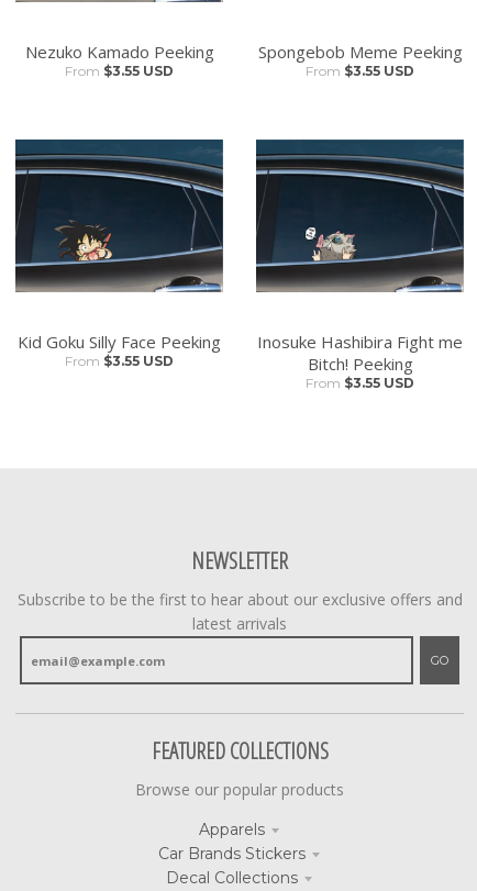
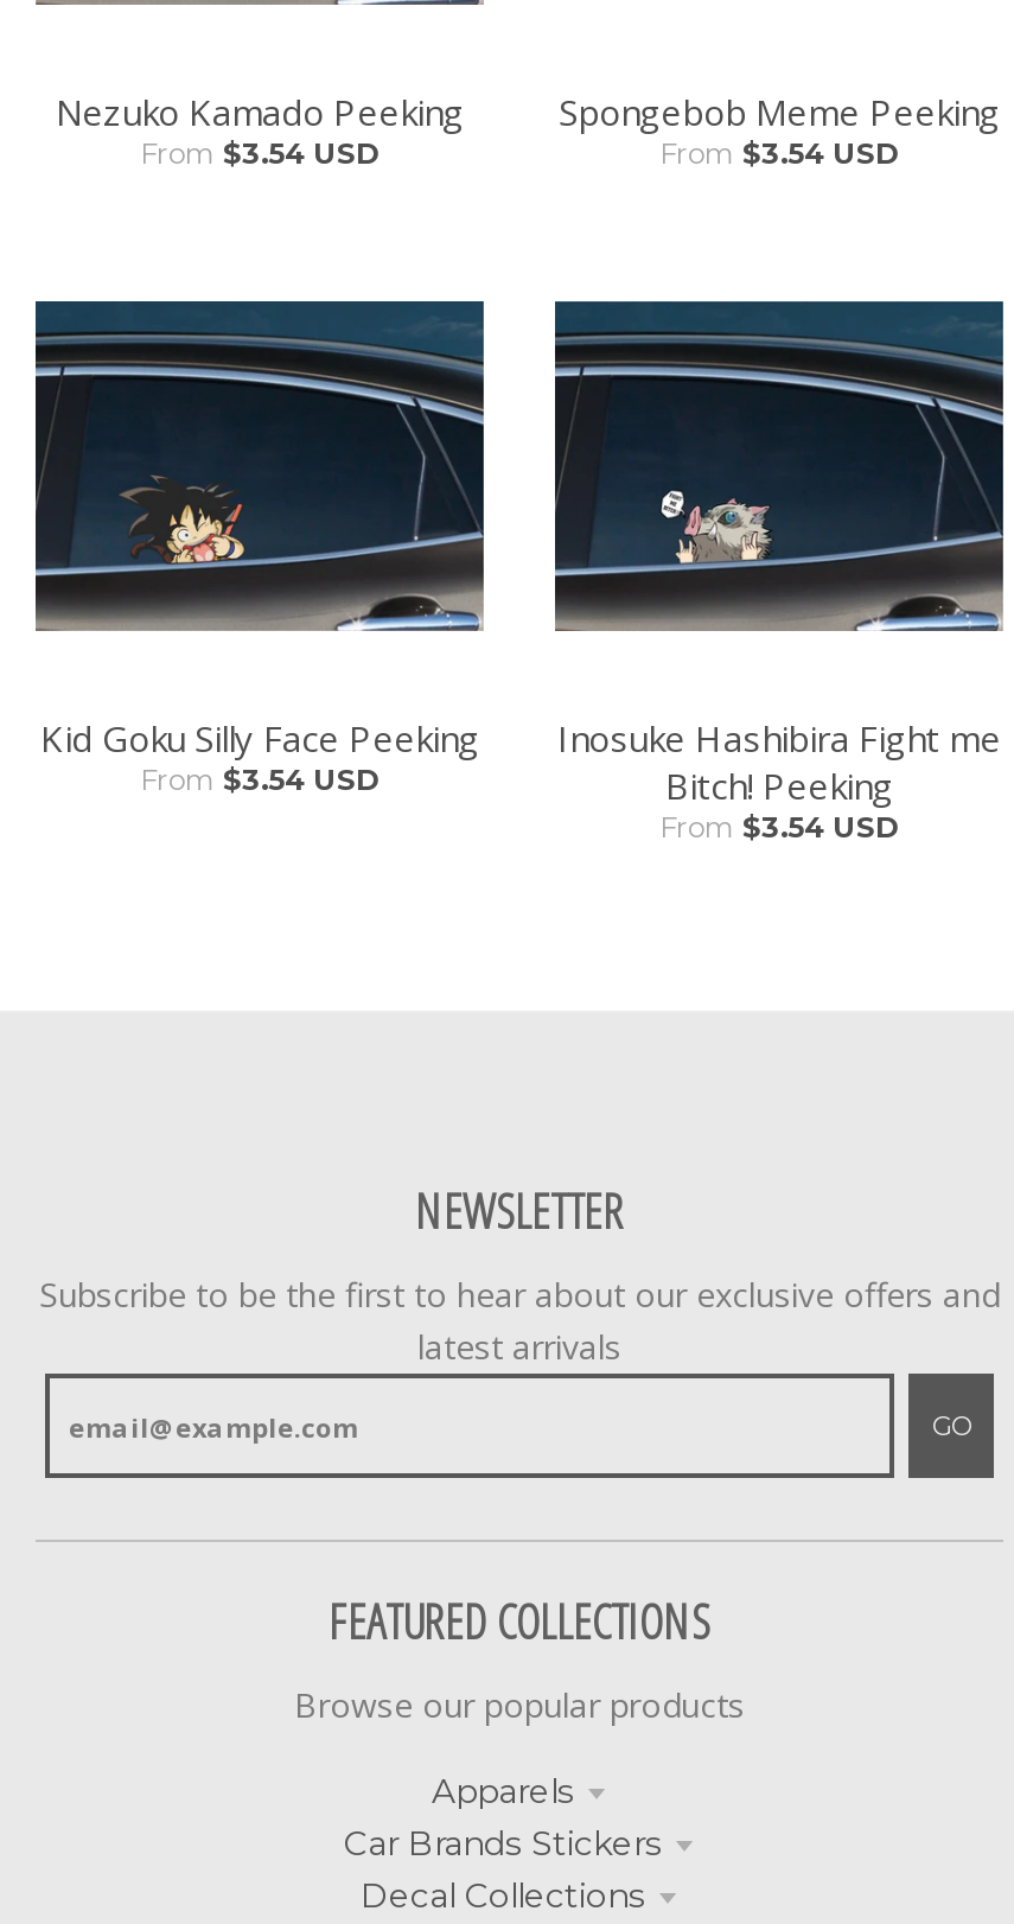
- From $3.55 USD
+ From $3.54 USD

- From $3.55 USD
+ From $3.54 USD

- From $3.55 USD
+ From $3.54 USD

- From $3.55 USD
+ From $3.54 USD
